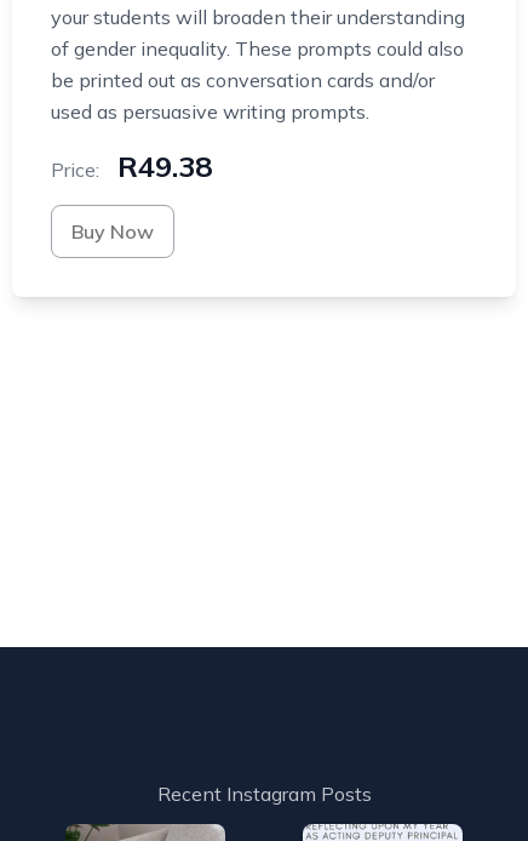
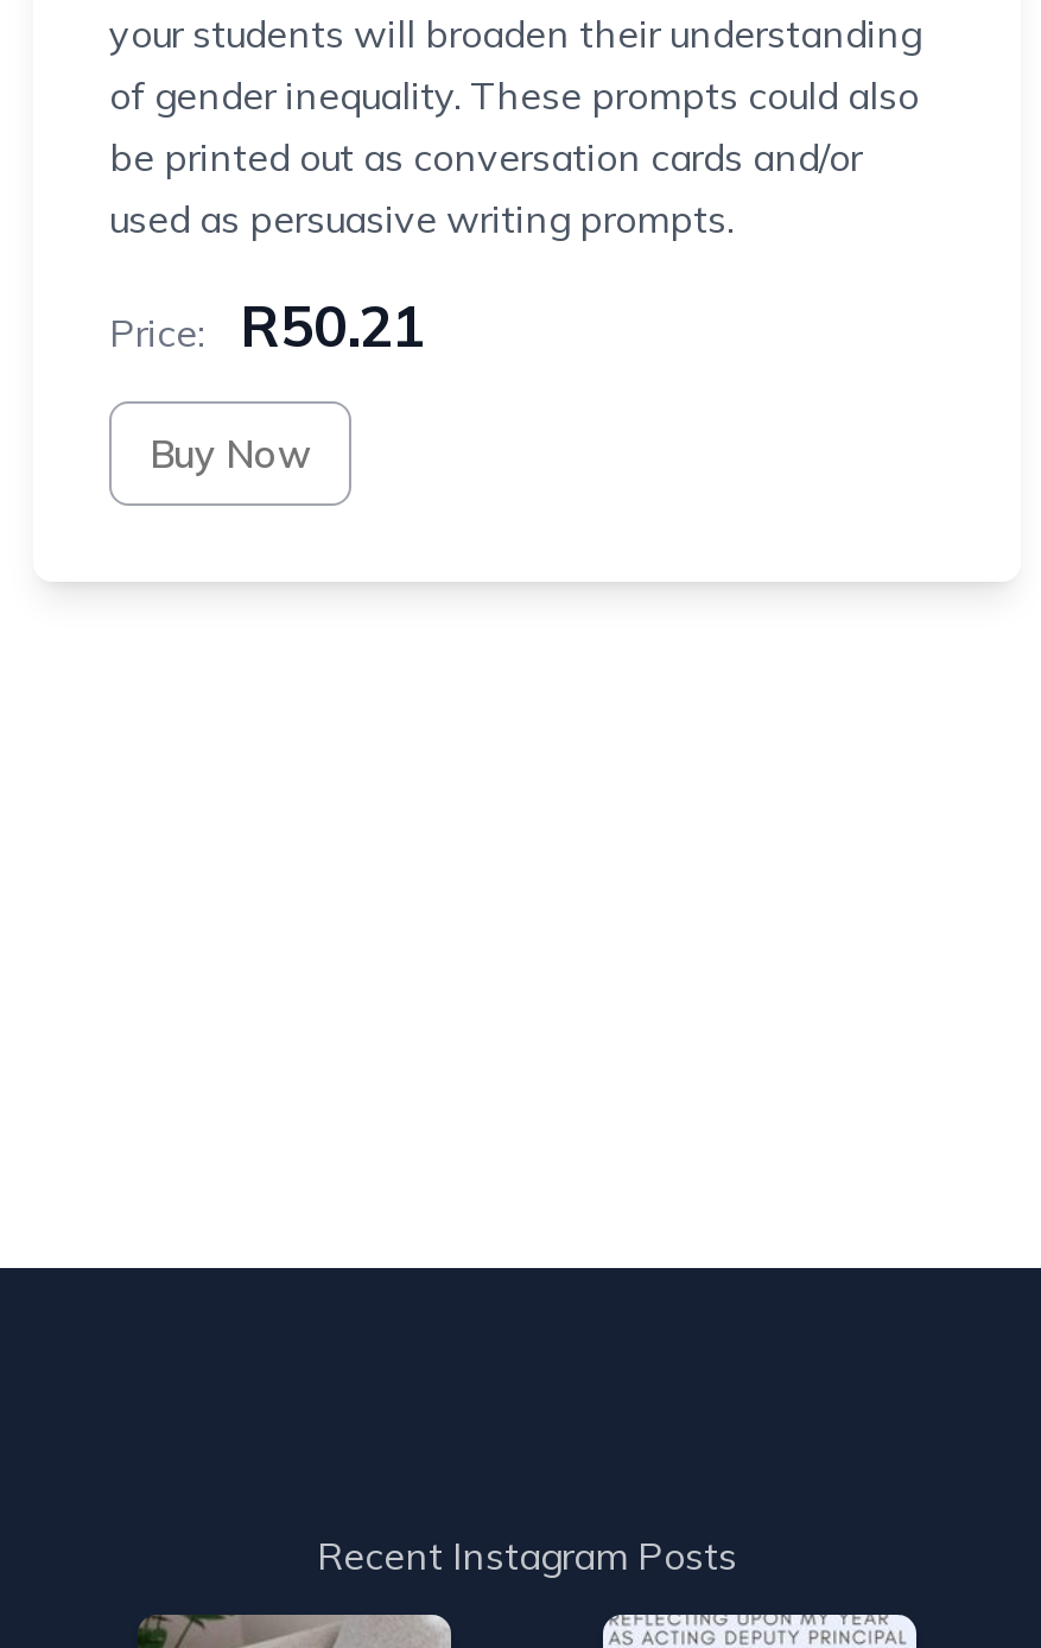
- Price: R49.38
+ Price: R50.21
